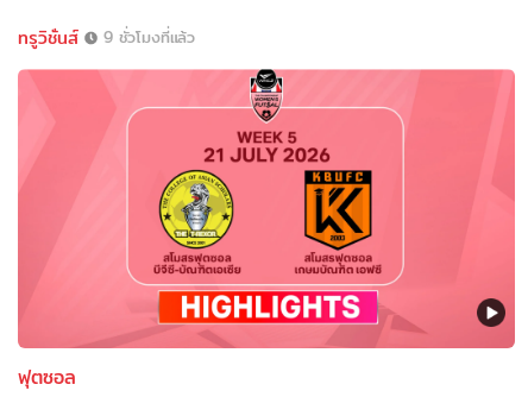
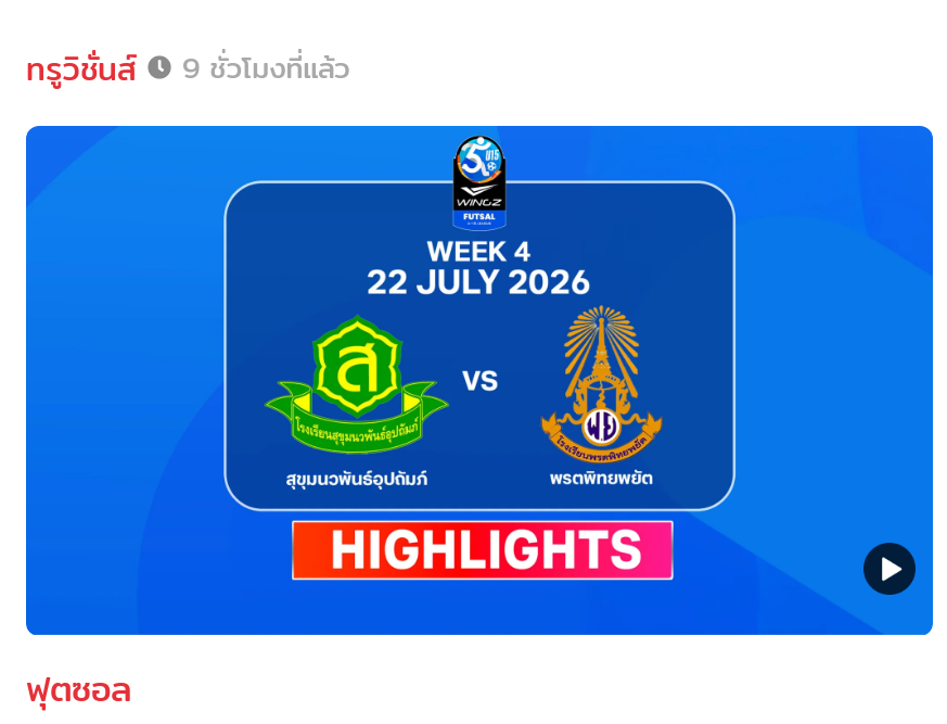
- [image]
+ [image]
